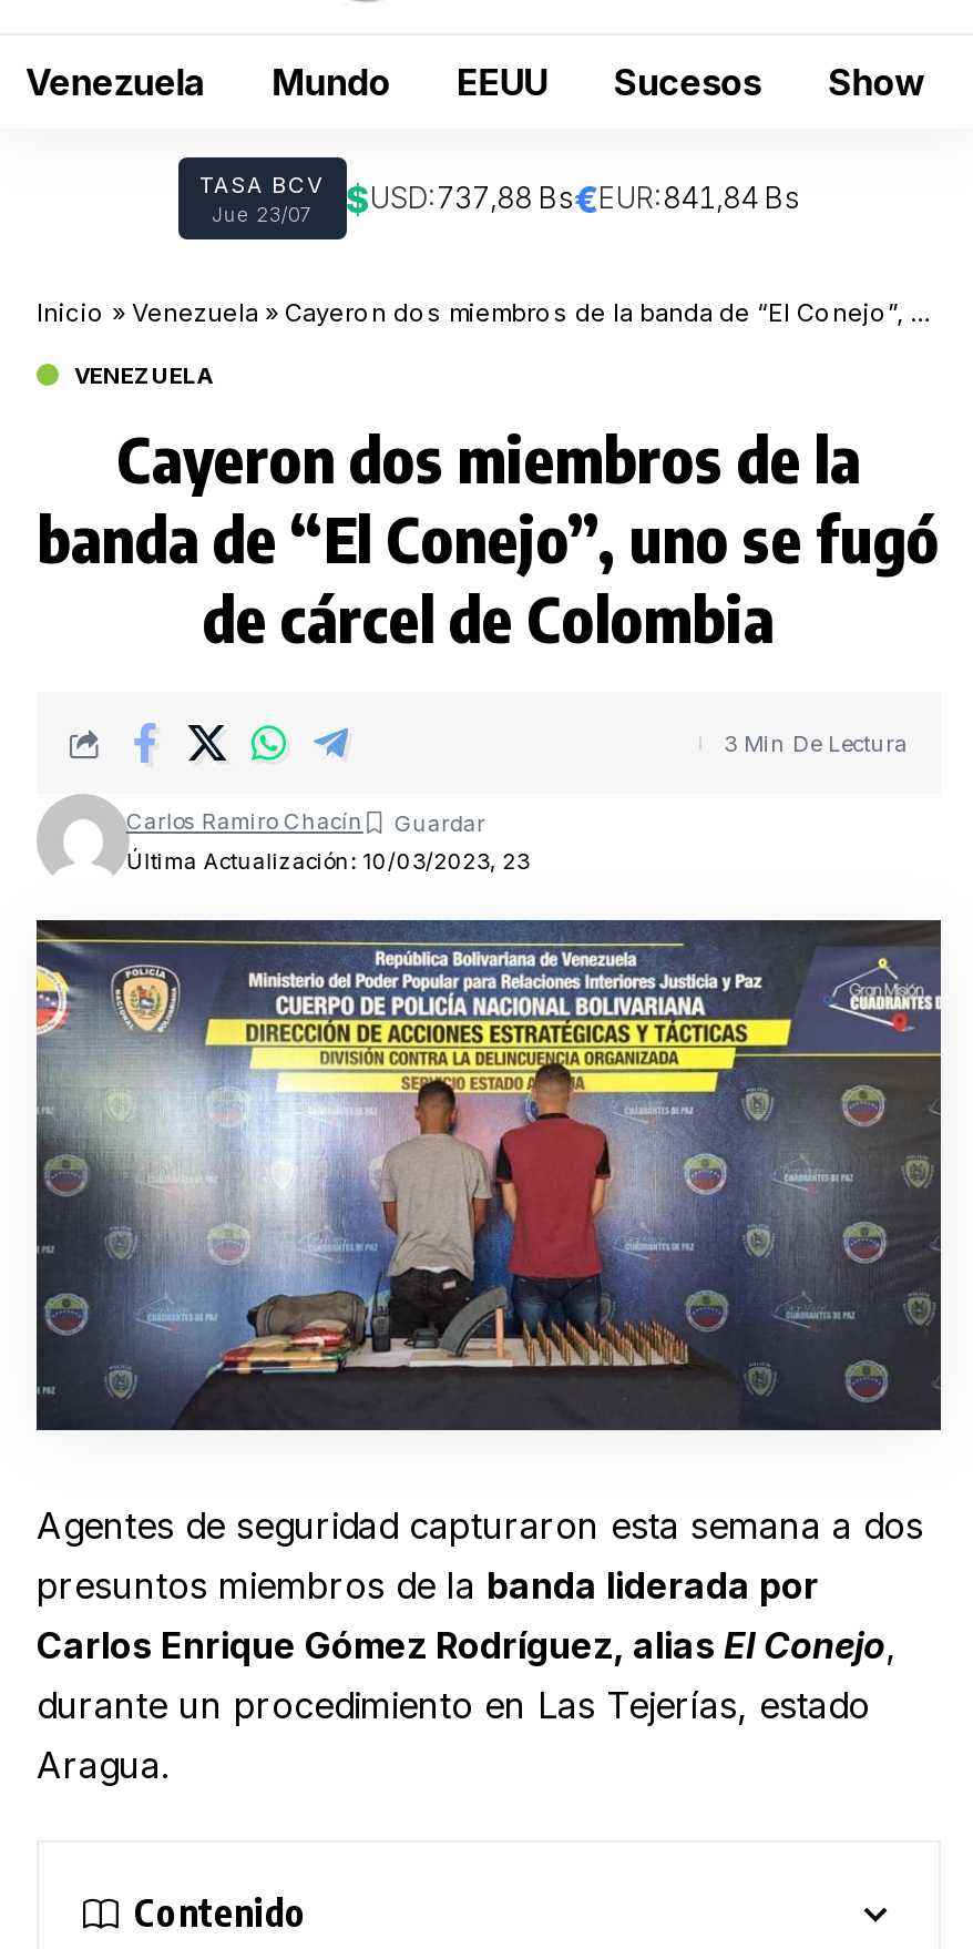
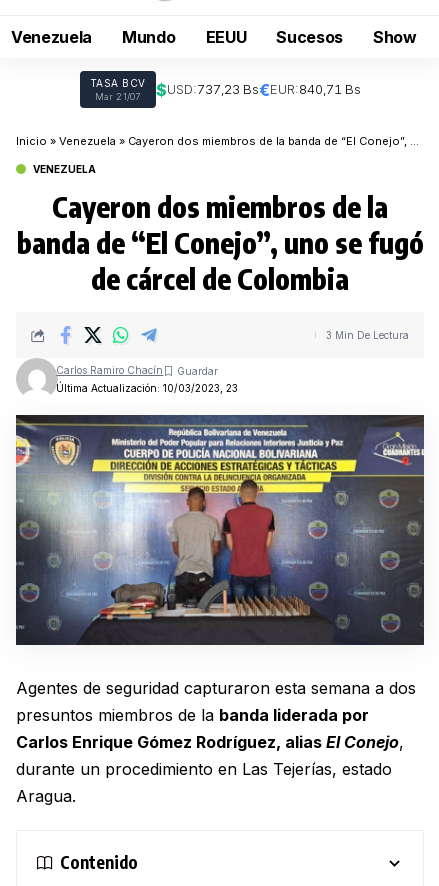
- Jue 23/07
- $USD:737,88 Bs€EUR:841,84 Bs
+ Mar 21/07
+ $USD:737,23 Bs€EUR:840,71 Bs
